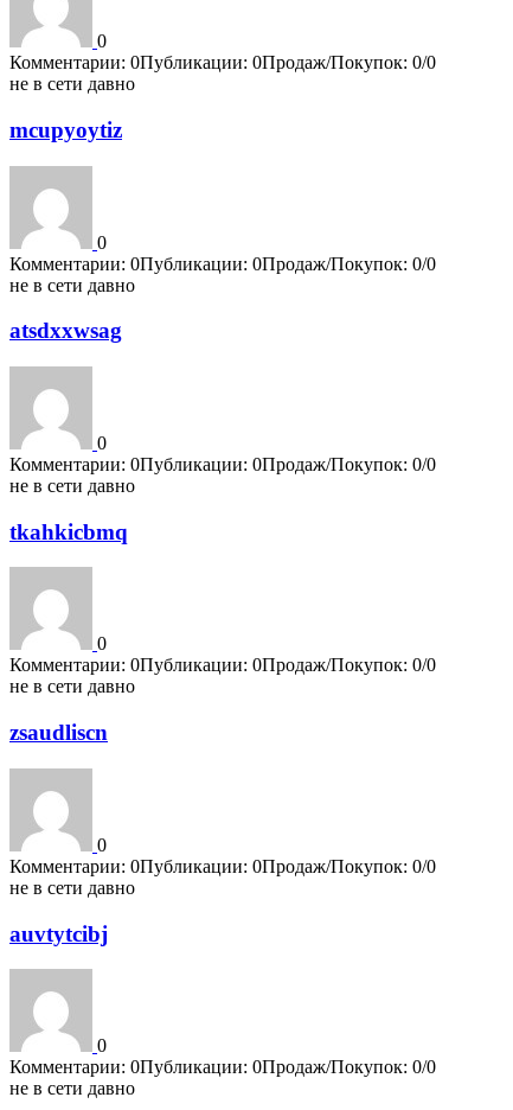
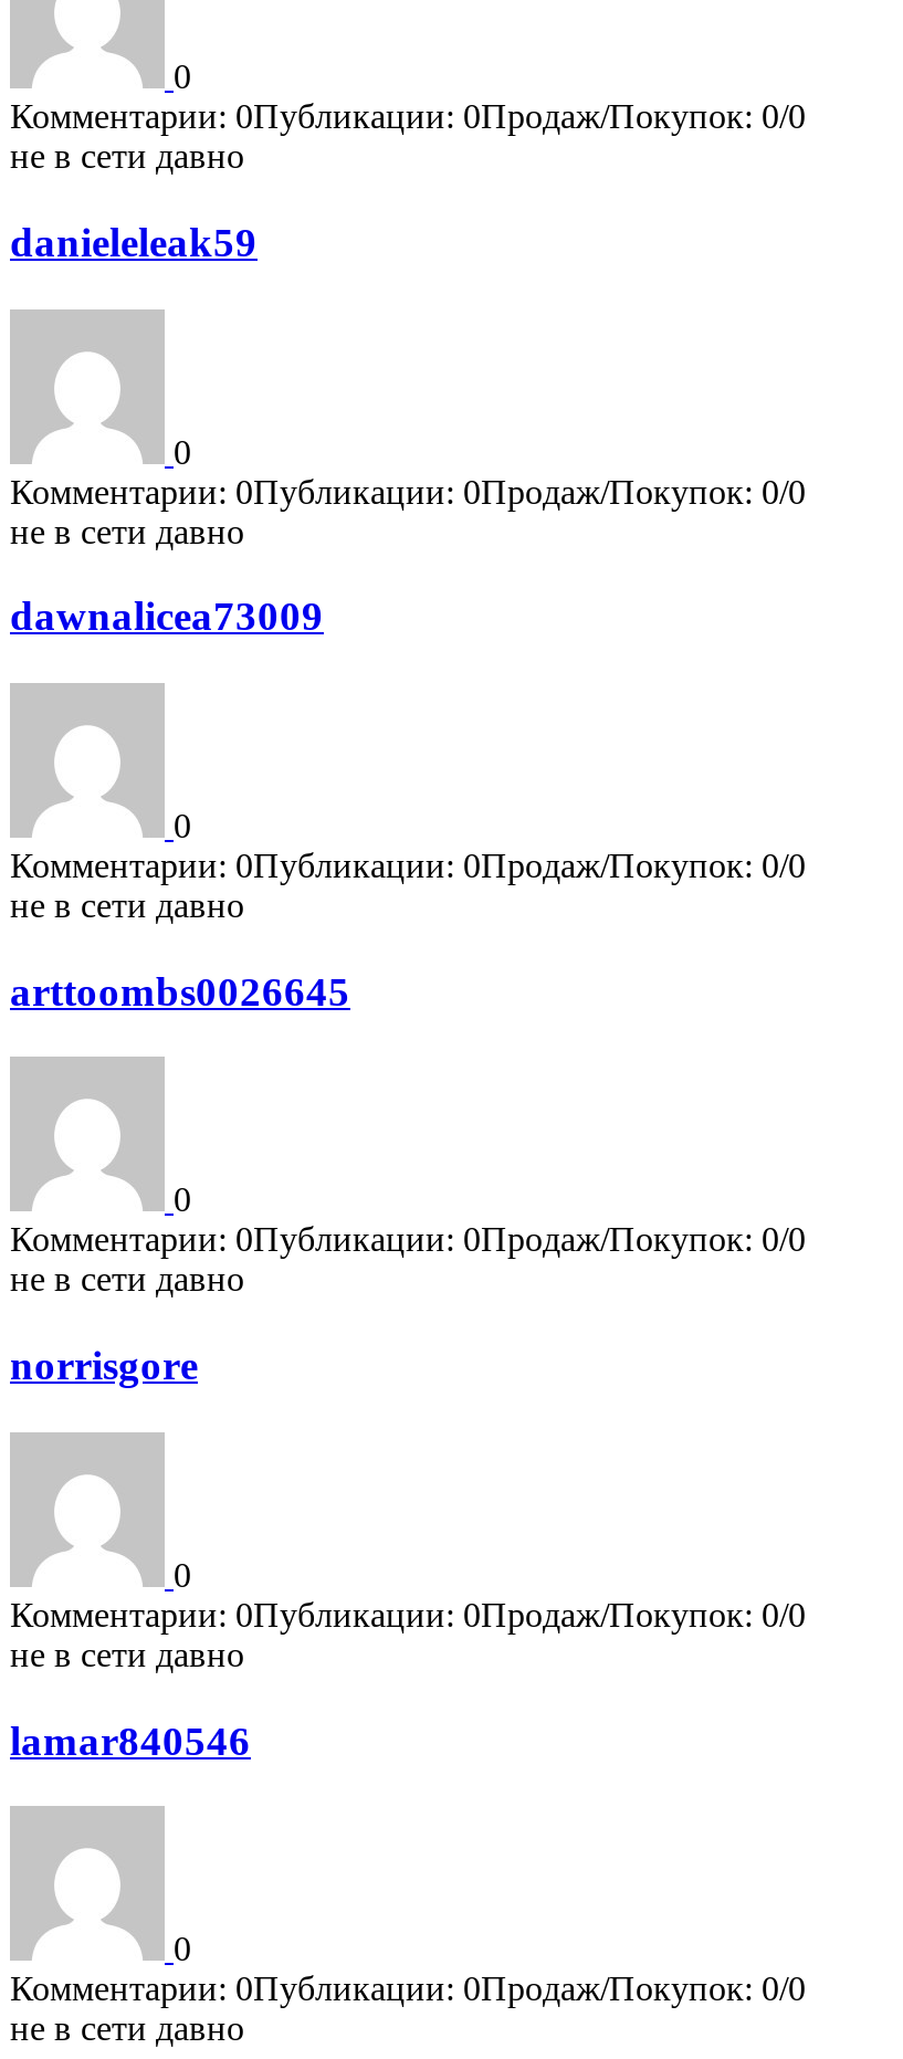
- mcupyoytiz
+ danieleleak59

- atsdxxwsag
+ dawnalicea73009

- tkahkicbmq
+ arttoombs0026645

- zsaudliscn
+ norrisgore

- auvtytcibj
+ lamar840546
